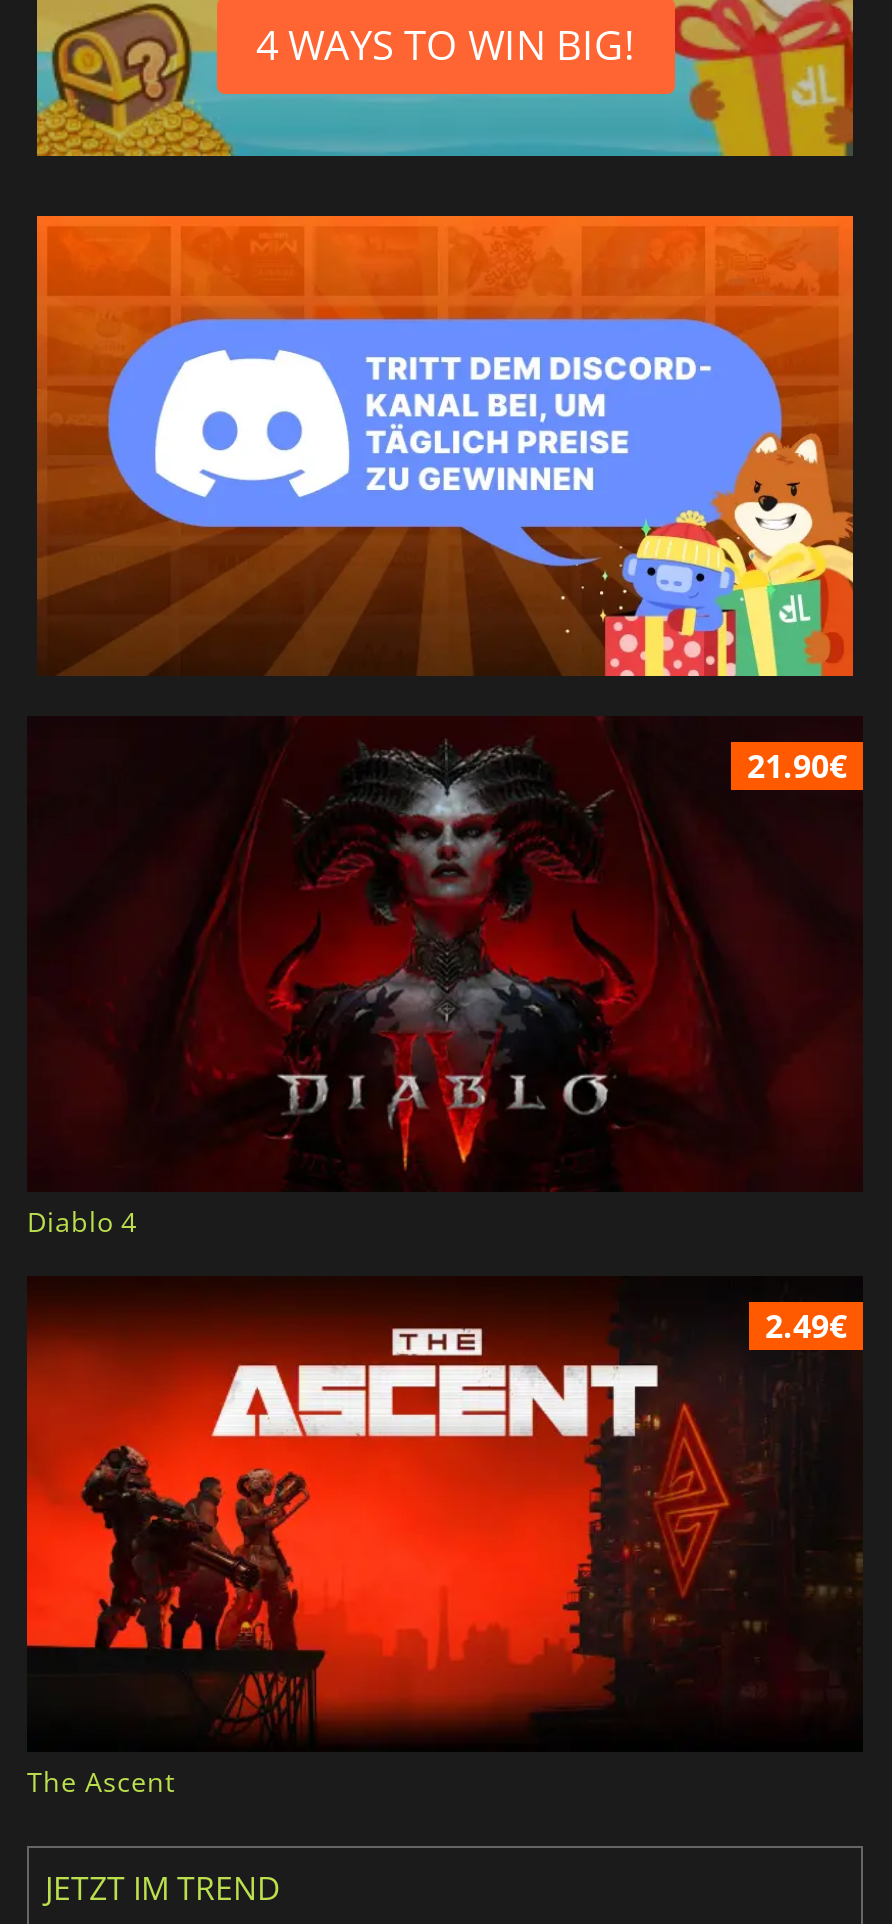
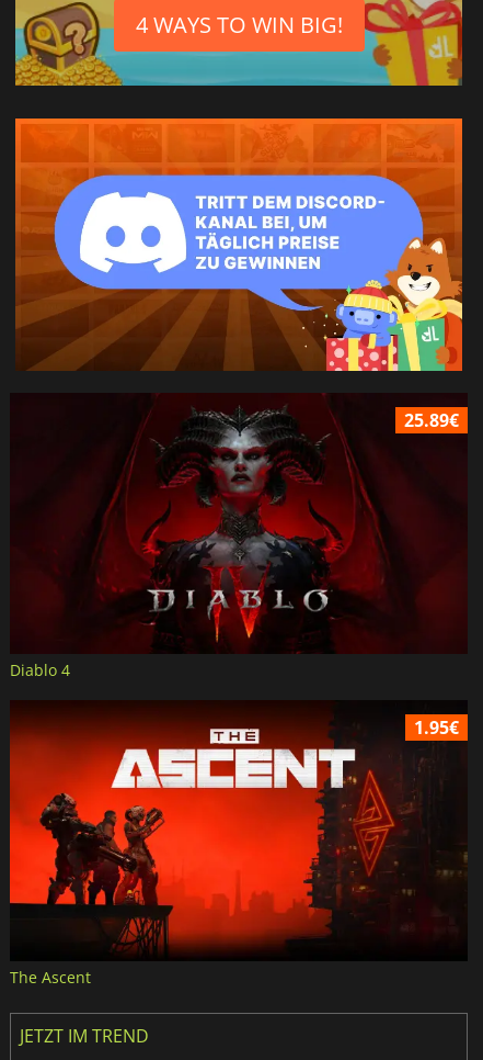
- 21.90€
+ 25.89€

- 2.49€
+ 1.95€
